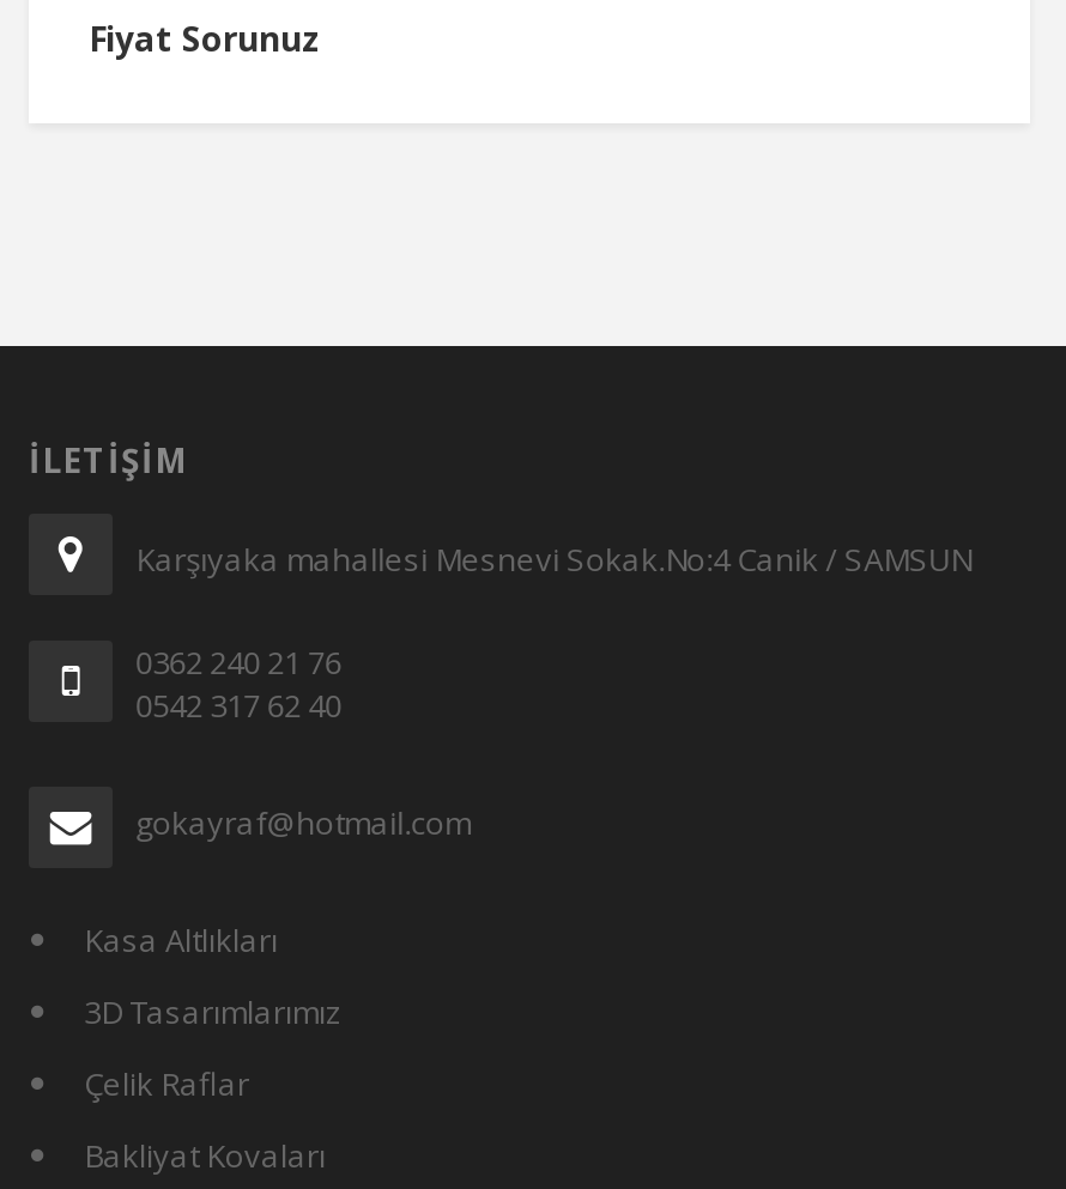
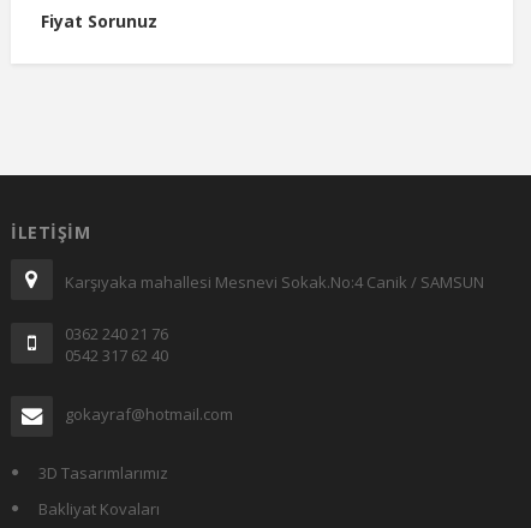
- Kasa Altlıkları

- Çelik Raflar
